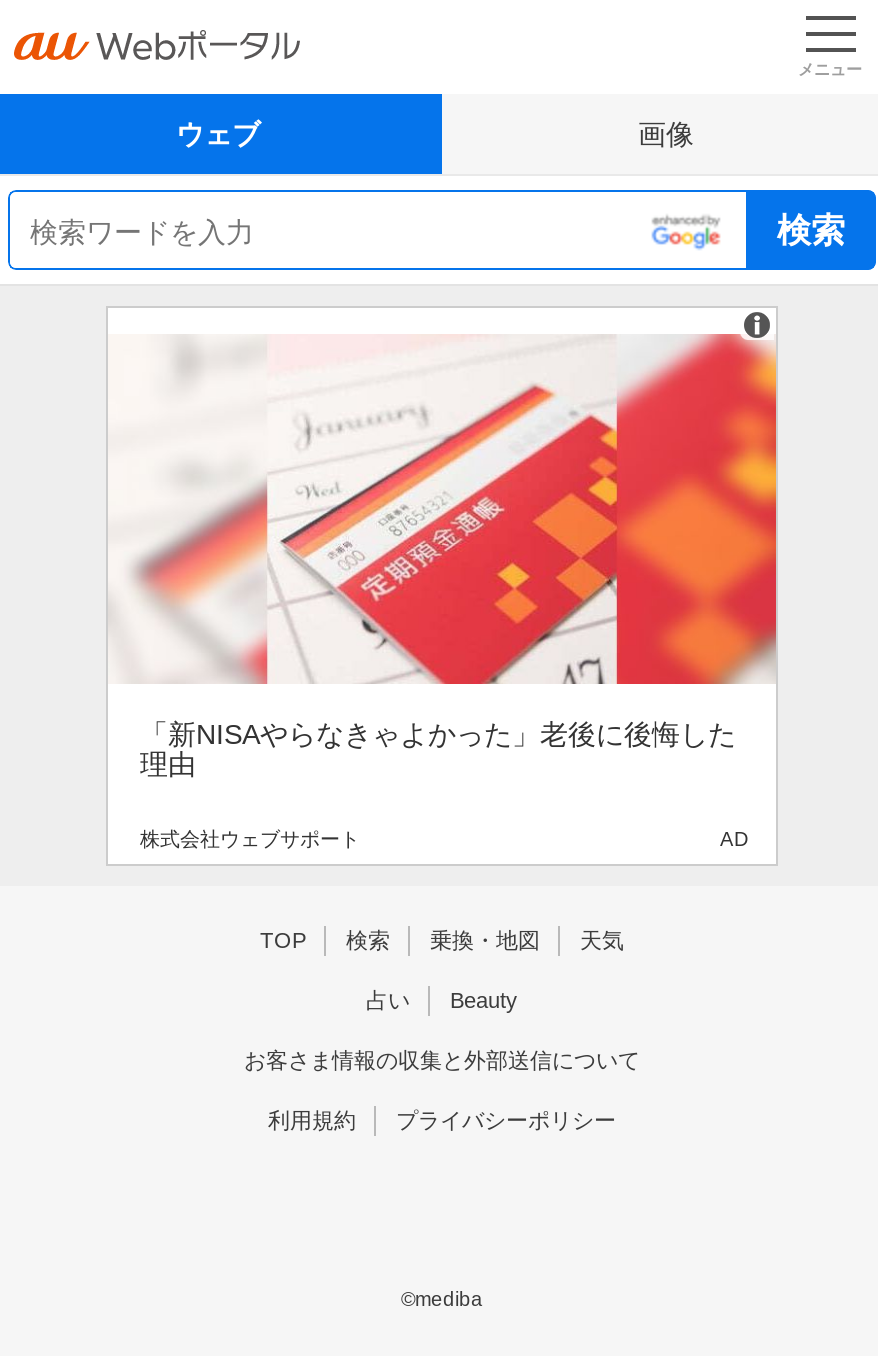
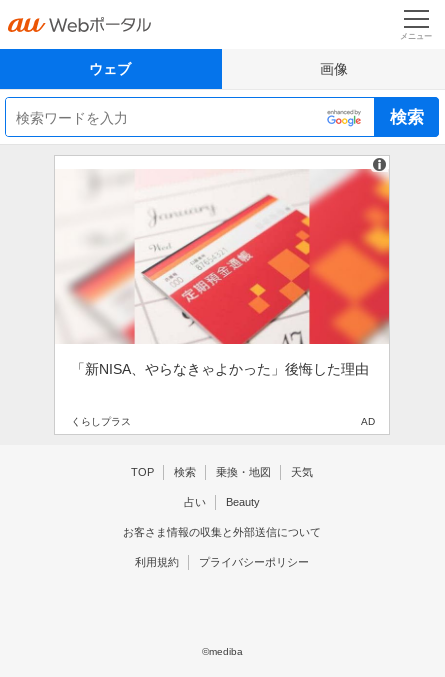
- 「新NISAやらなきゃよかった」老後に後悔した
- 理由
+ 「新NISA、やらなきゃよかった」後悔した理由

- 株式会社ウェブサポート
+ くらしプラス
